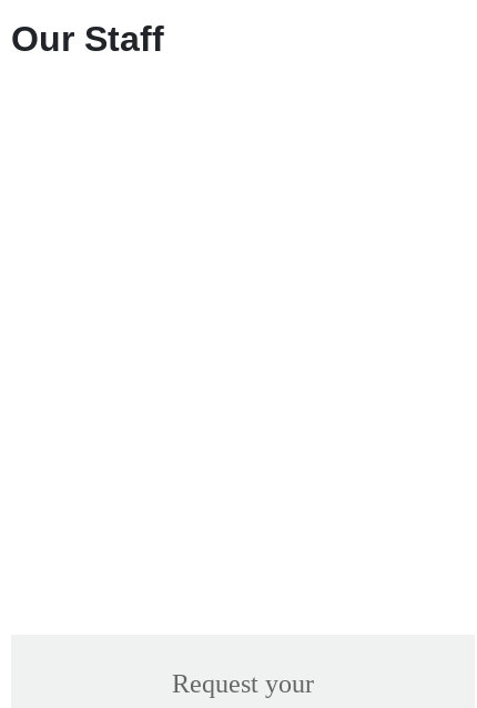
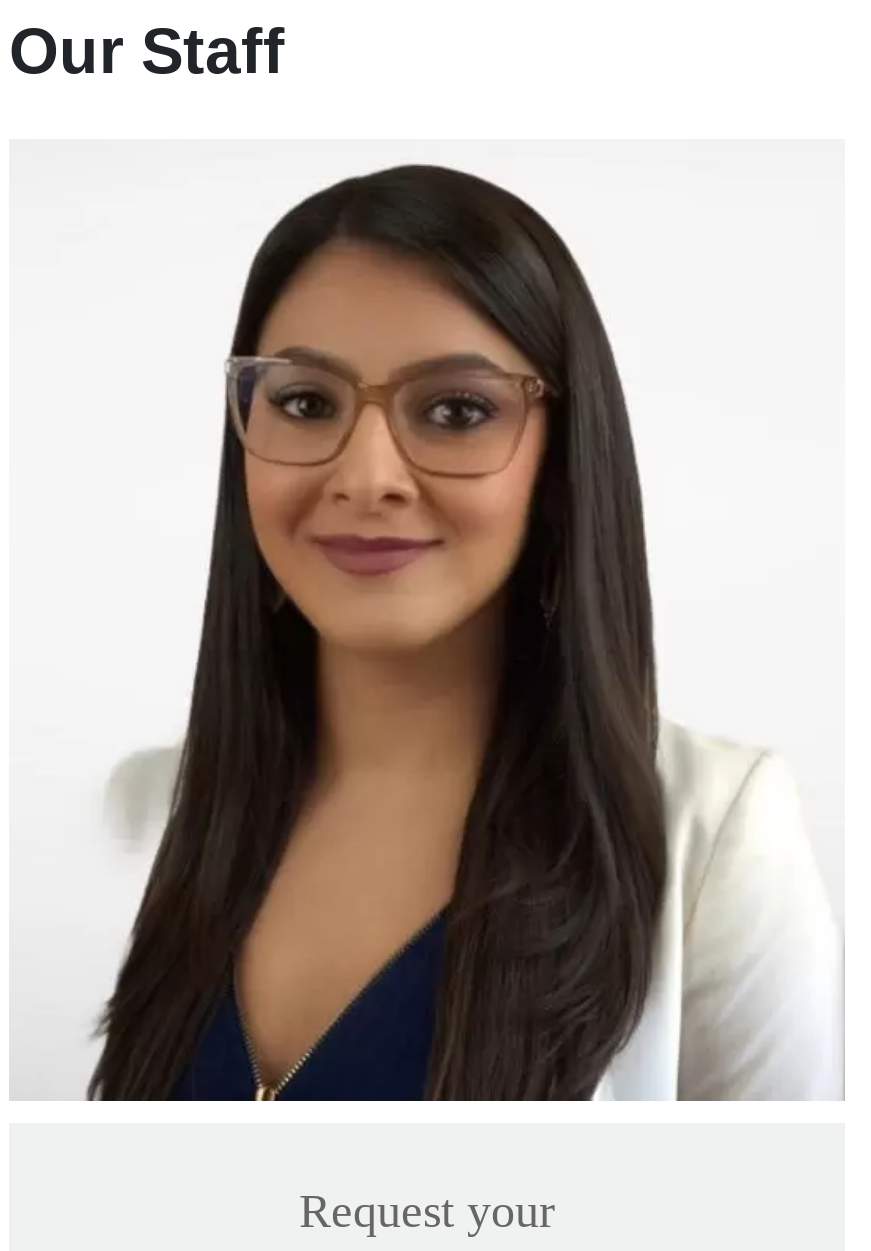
+ [image]
